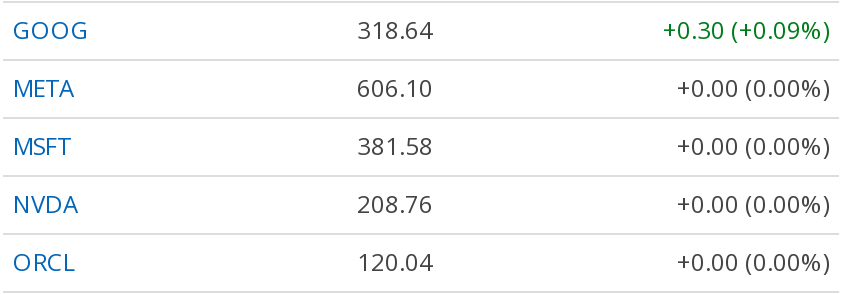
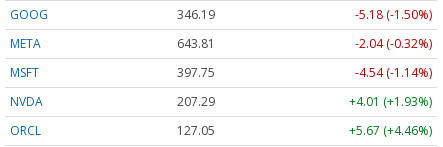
- 318.64
+ 346.19

- +0.30 (+0.09%)
+ -5.18 (-1.50%)

- 606.10
+ 643.81

- +0.00 (0.00%)
+ -2.04 (-0.32%)

- 381.58
+ 397.75

- +0.00 (0.00%)
+ -4.54 (-1.14%)

- 208.76
+ 207.29

- +0.00 (0.00%)
+ +4.01 (+1.93%)

- 120.04
+ 127.05

- +0.00 (0.00%)
+ +5.67 (+4.46%)
